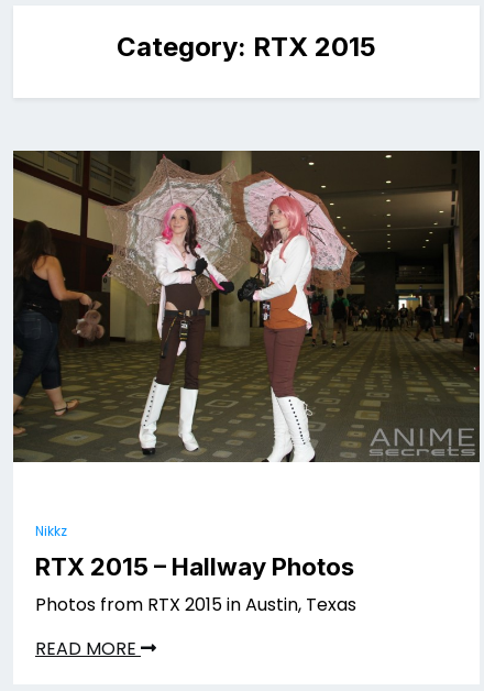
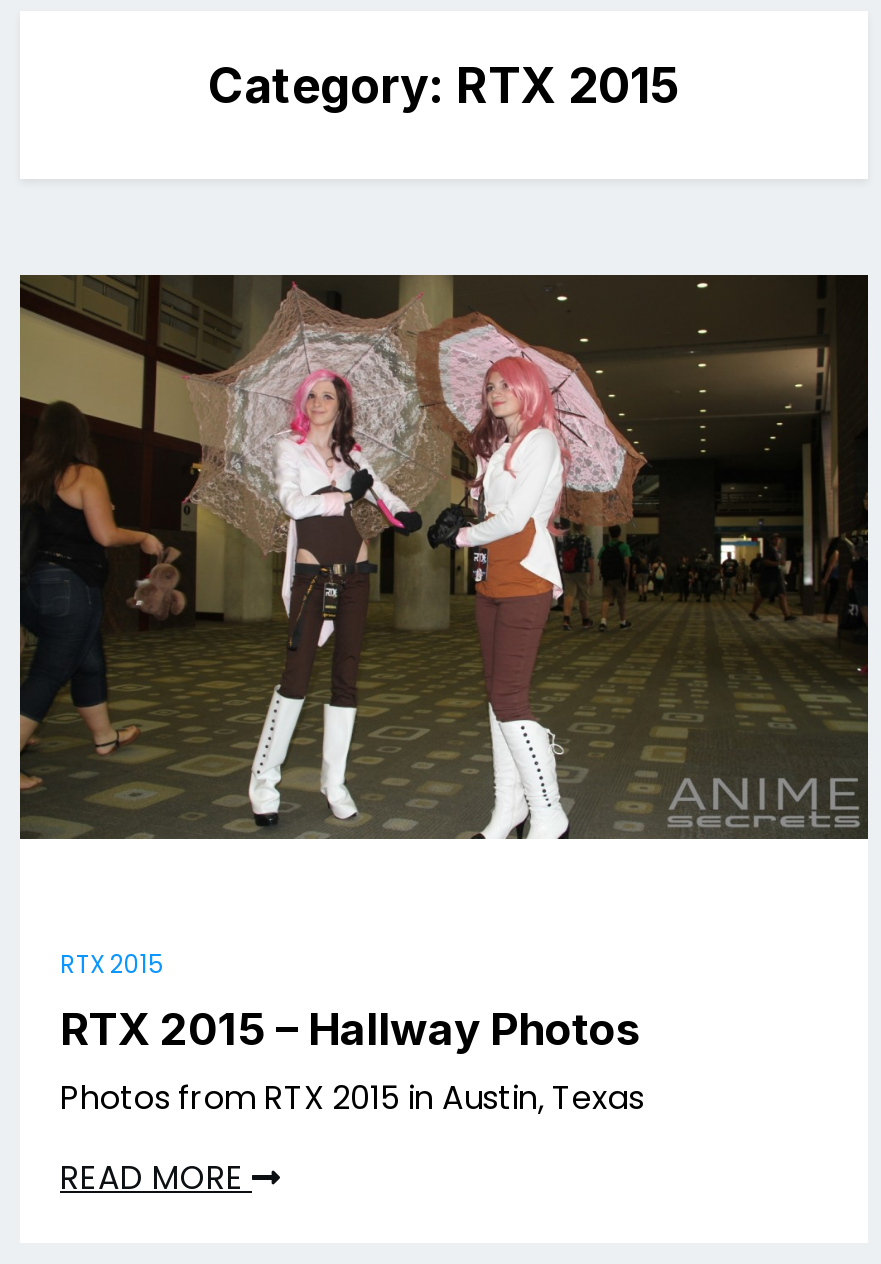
- Nikkz
+ RTX 2015
